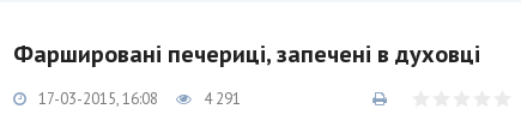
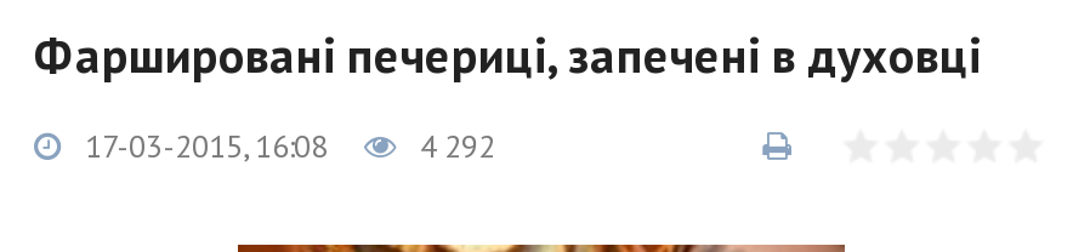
- 4 291
+ 4 292
